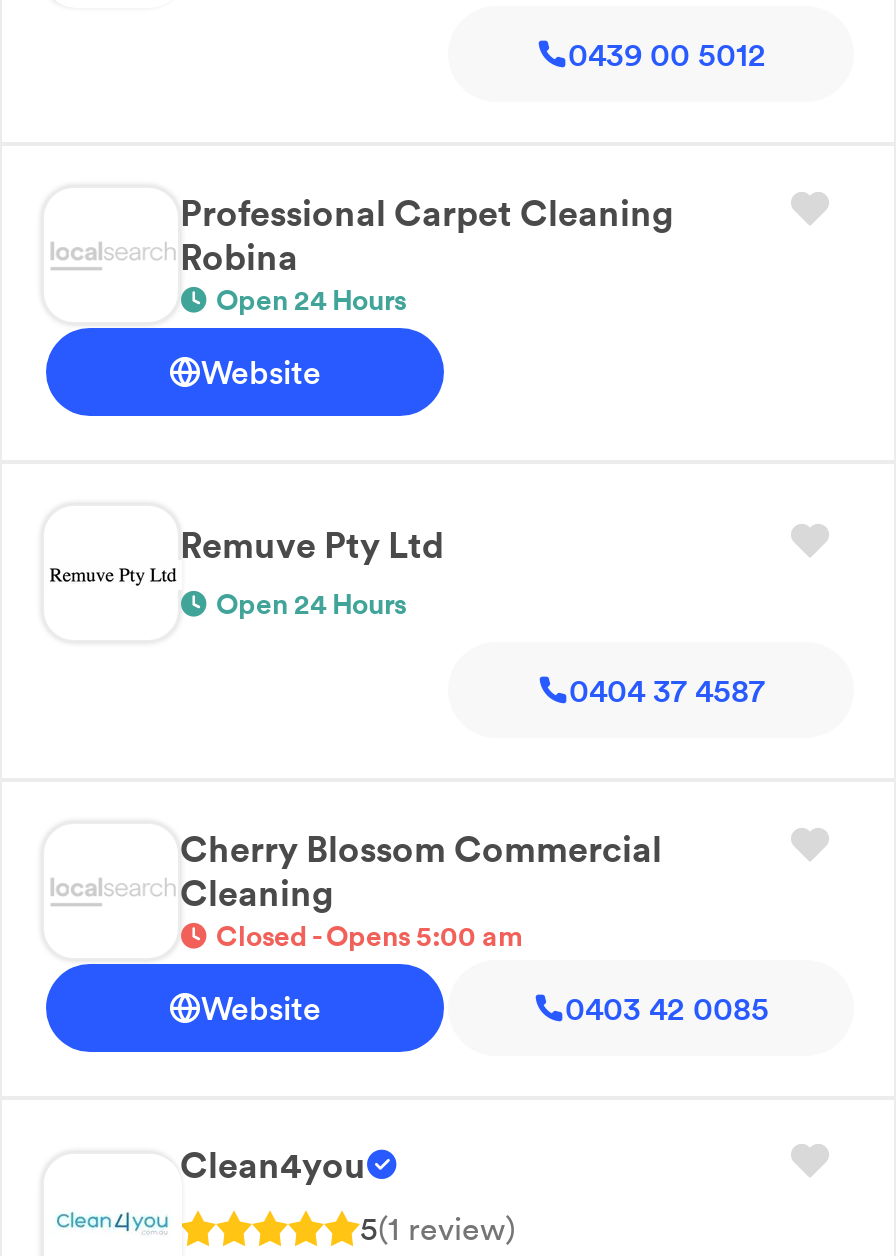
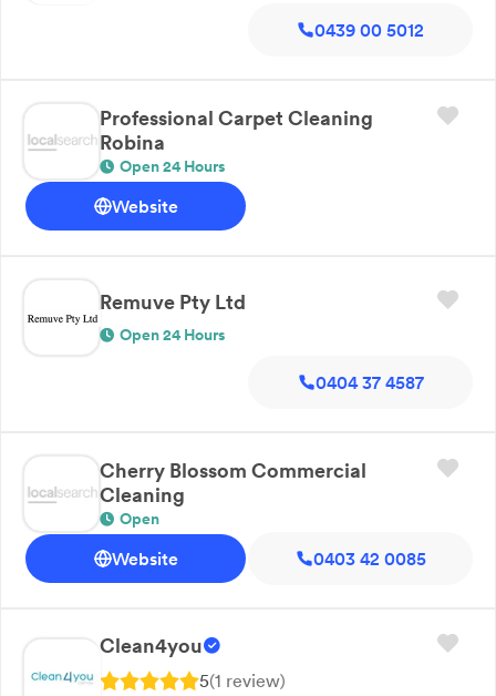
- Closed - Opens 5:00 am
+ Open
